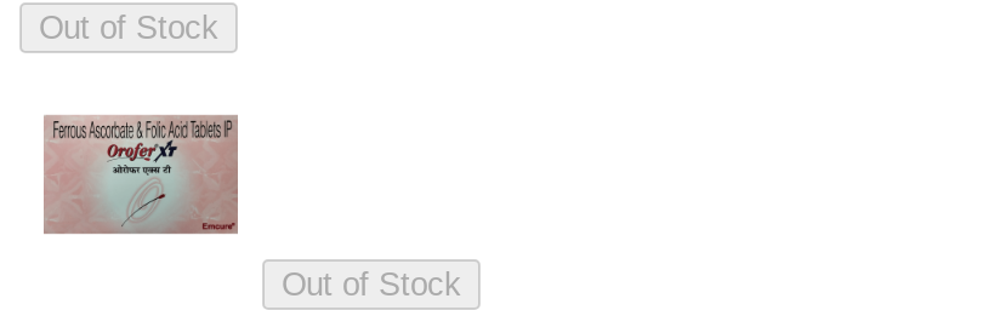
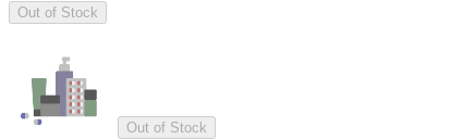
- [image]
+ [image]
